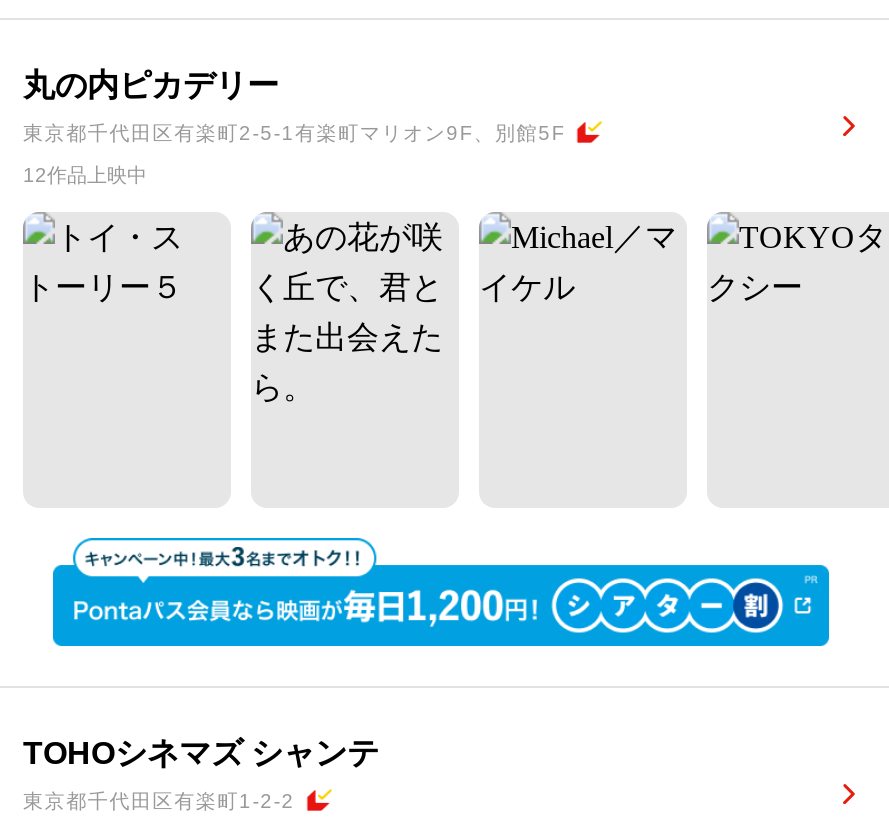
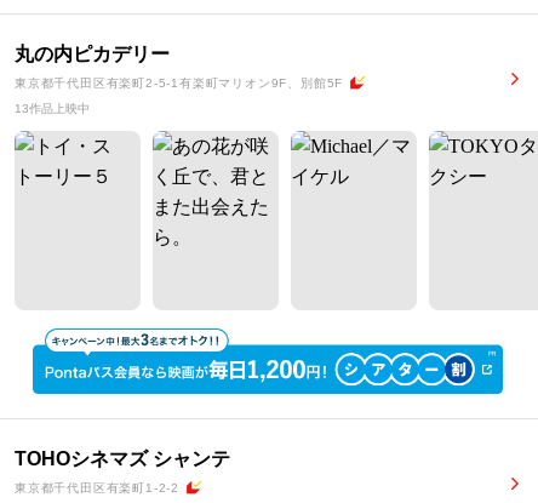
- 12作品上映中
+ 13作品上映中
